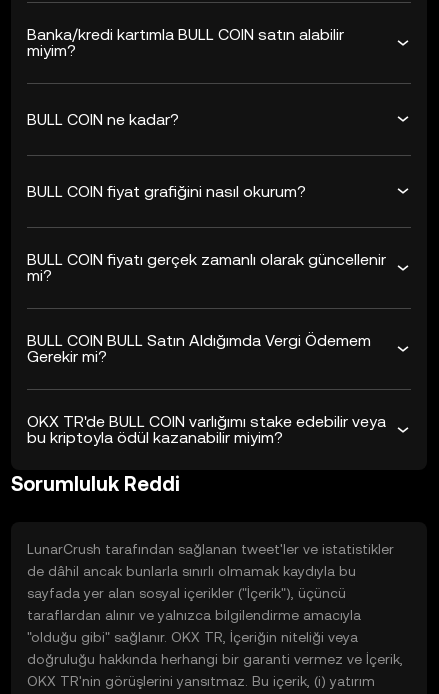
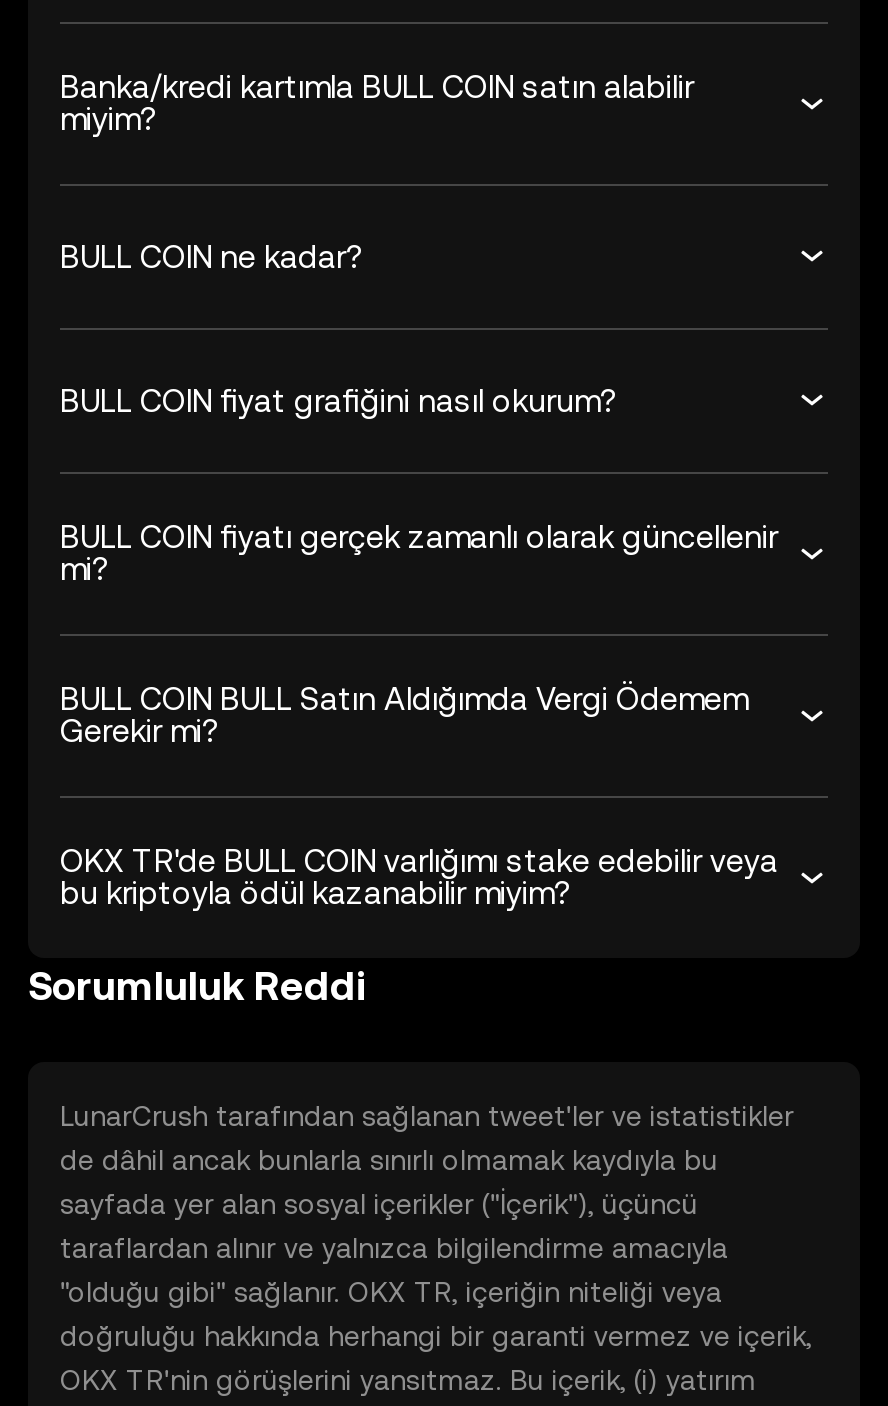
- "olduğu gibi" sağlanır. OKX TR, İçeriğin niteliği veya
+ "olduğu gibi" sağlanır. OKX TR, içeriğin niteliği veya

- doğruluğu hakkında herhangi bir garanti vermez ve İçerik,
+ doğruluğu hakkında herhangi bir garanti vermez ve içerik,
